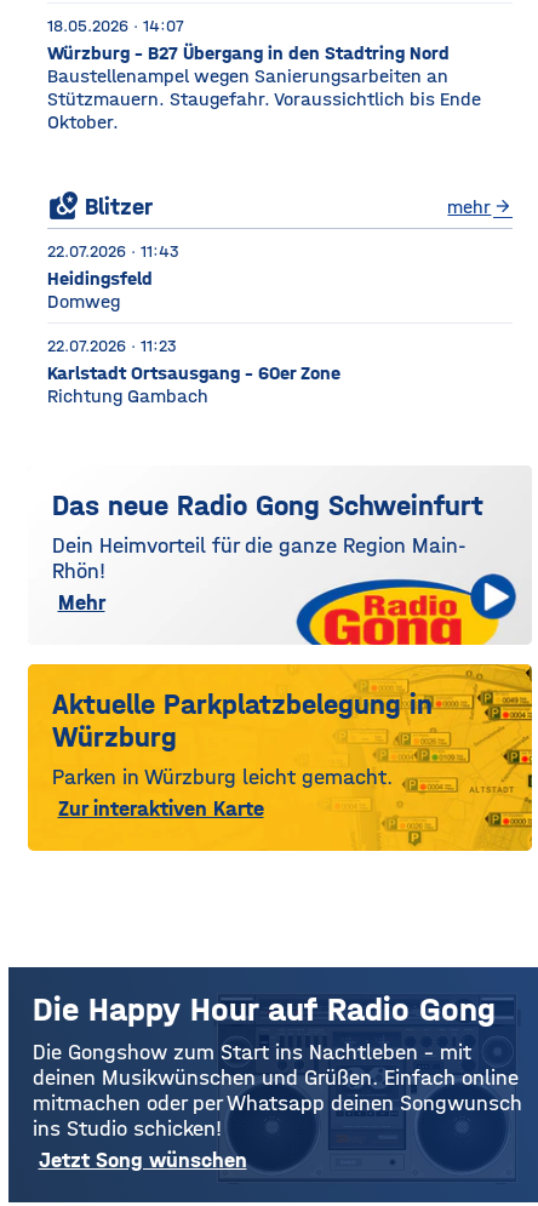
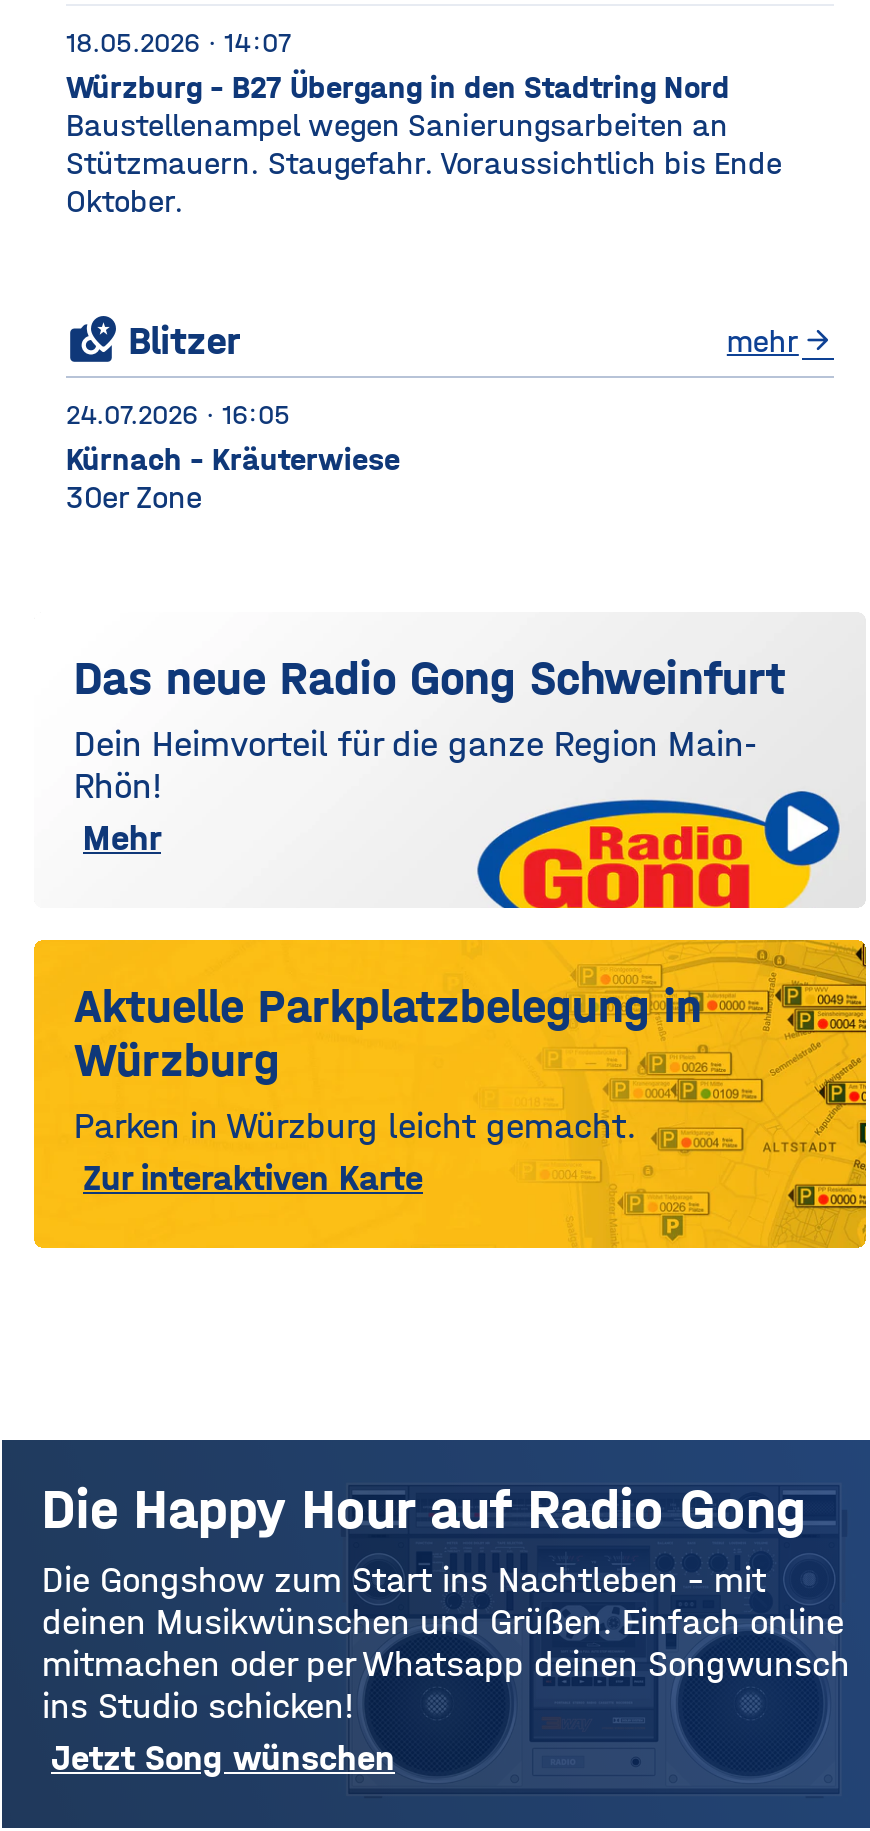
- 22.07.2026 · 11:43
- Heidingsfeld
- Domweg
- 22.07.2026 · 11:23
- Karlstadt Ortsausgang - 60er Zone
- Richtung Gambach
+ 24.07.2026 · 16:05
+ Kürnach - Kräuterwiese
+ 30er Zone
